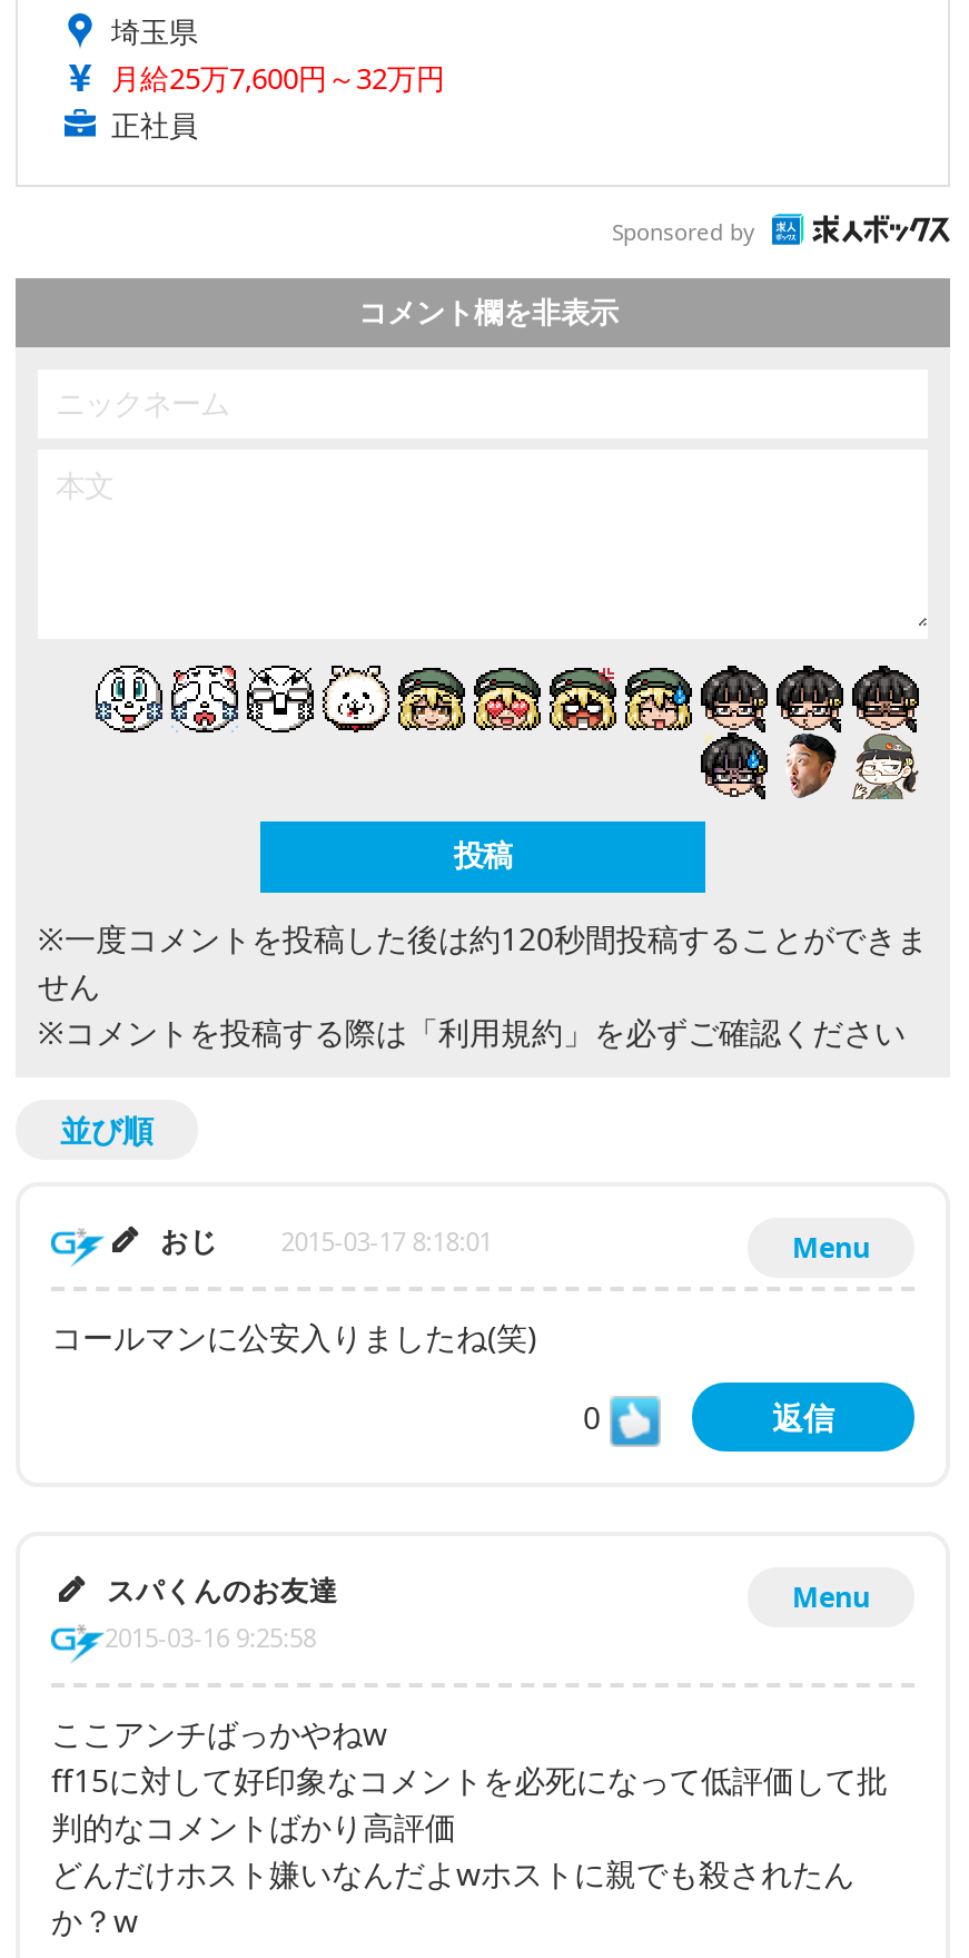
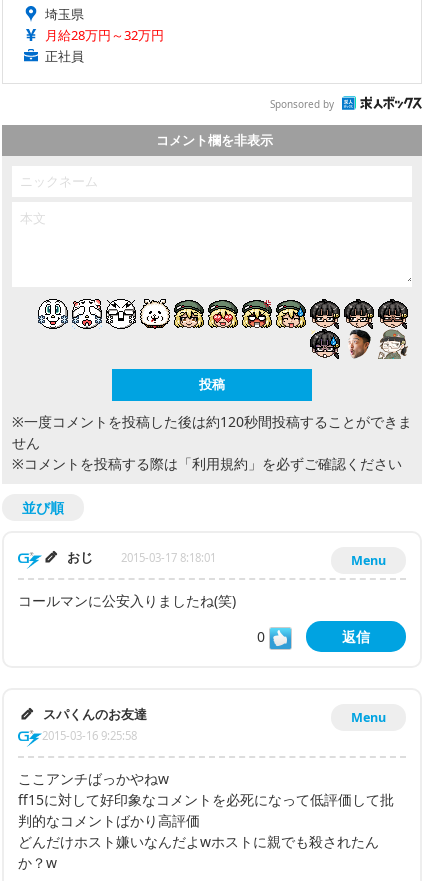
- 月給25万7,600円～32万円
+ 月給28万円～32万円
